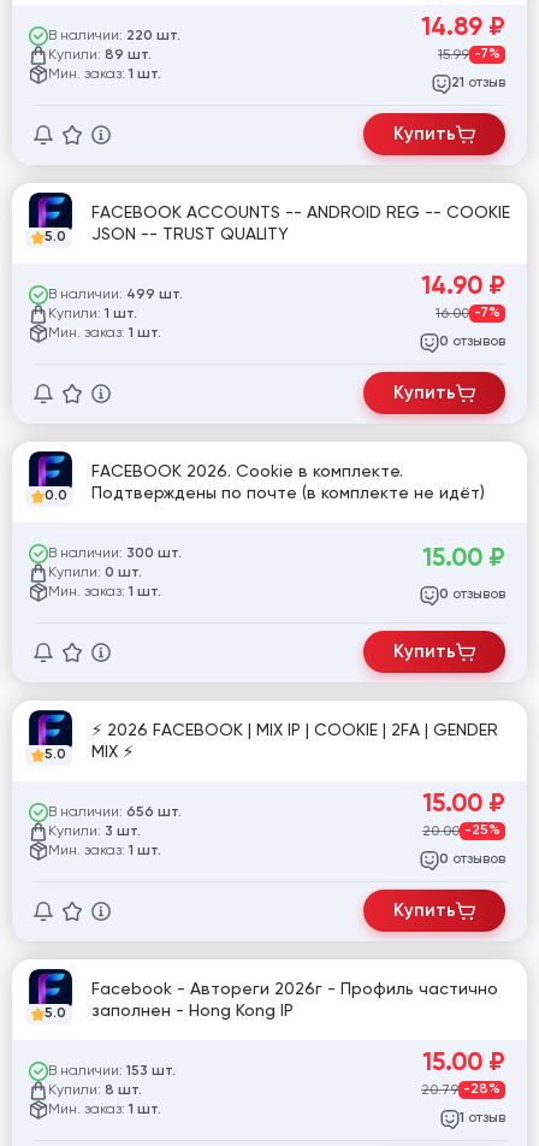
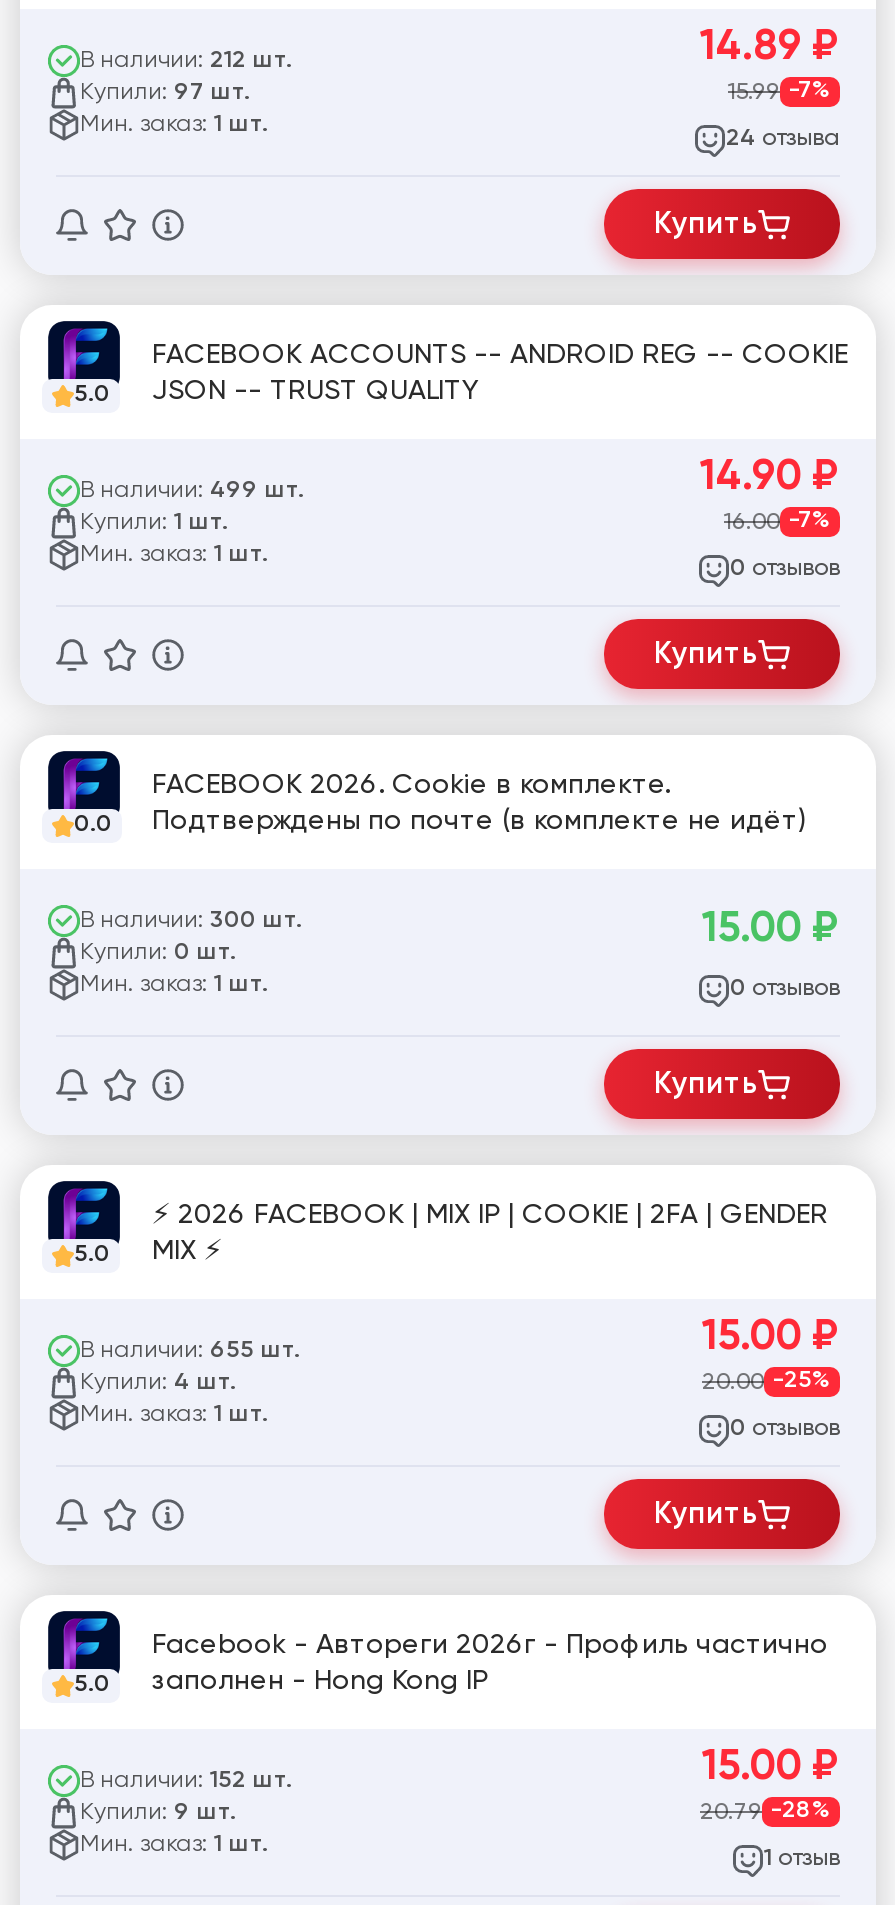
- В наличии: 220 шт.
+ В наличии: 212 шт.

- Купили: 89 шт.
+ Купили: 97 шт.

- 21 отзыв
+ 24 отзыва

- В наличии: 656 шт.
+ В наличии: 655 шт.

- Купили: 3 шт.
+ Купили: 4 шт.

- В наличии: 153 шт.
+ В наличии: 152 шт.

- Купили: 8 шт.
+ Купили: 9 шт.
